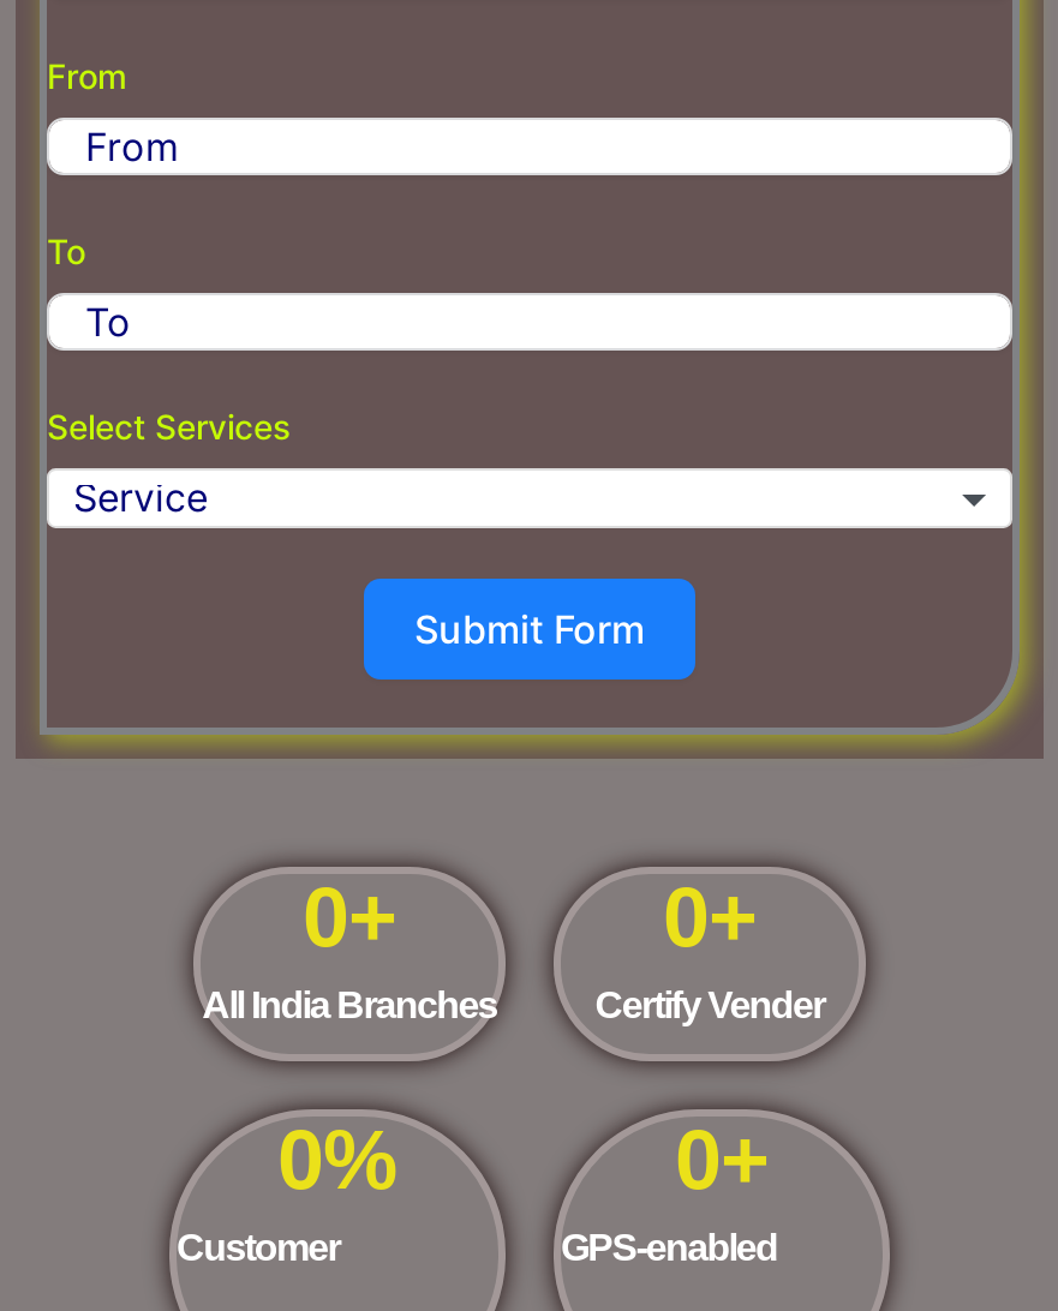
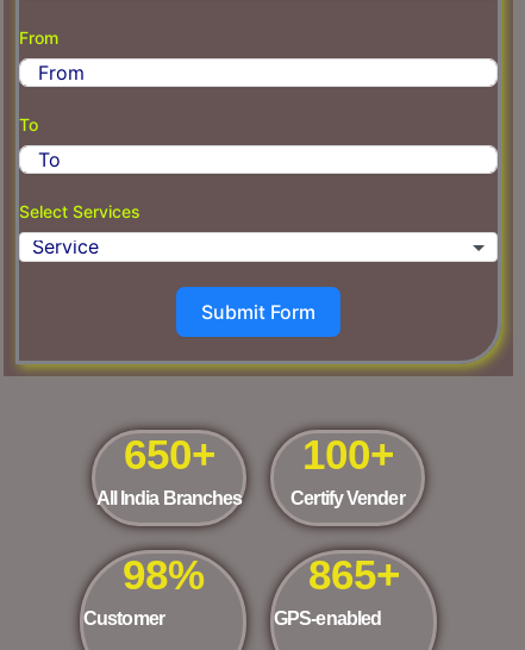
- 0+
+ 650+

- 0+
+ 100+

- 0%
+ 98%

- 0+
+ 865+
